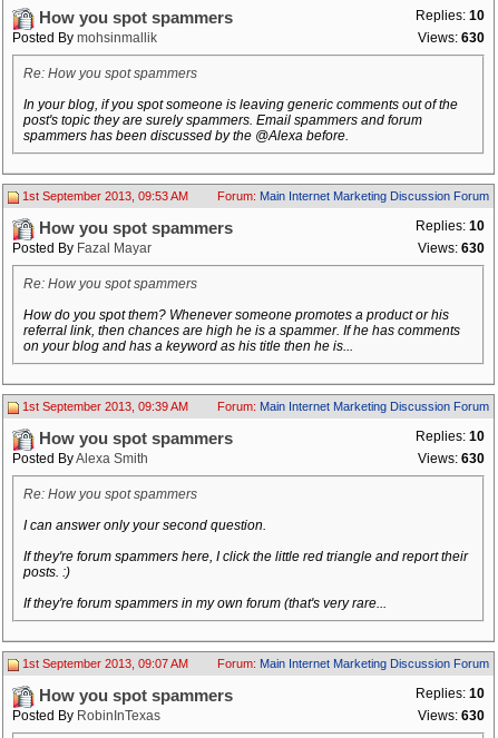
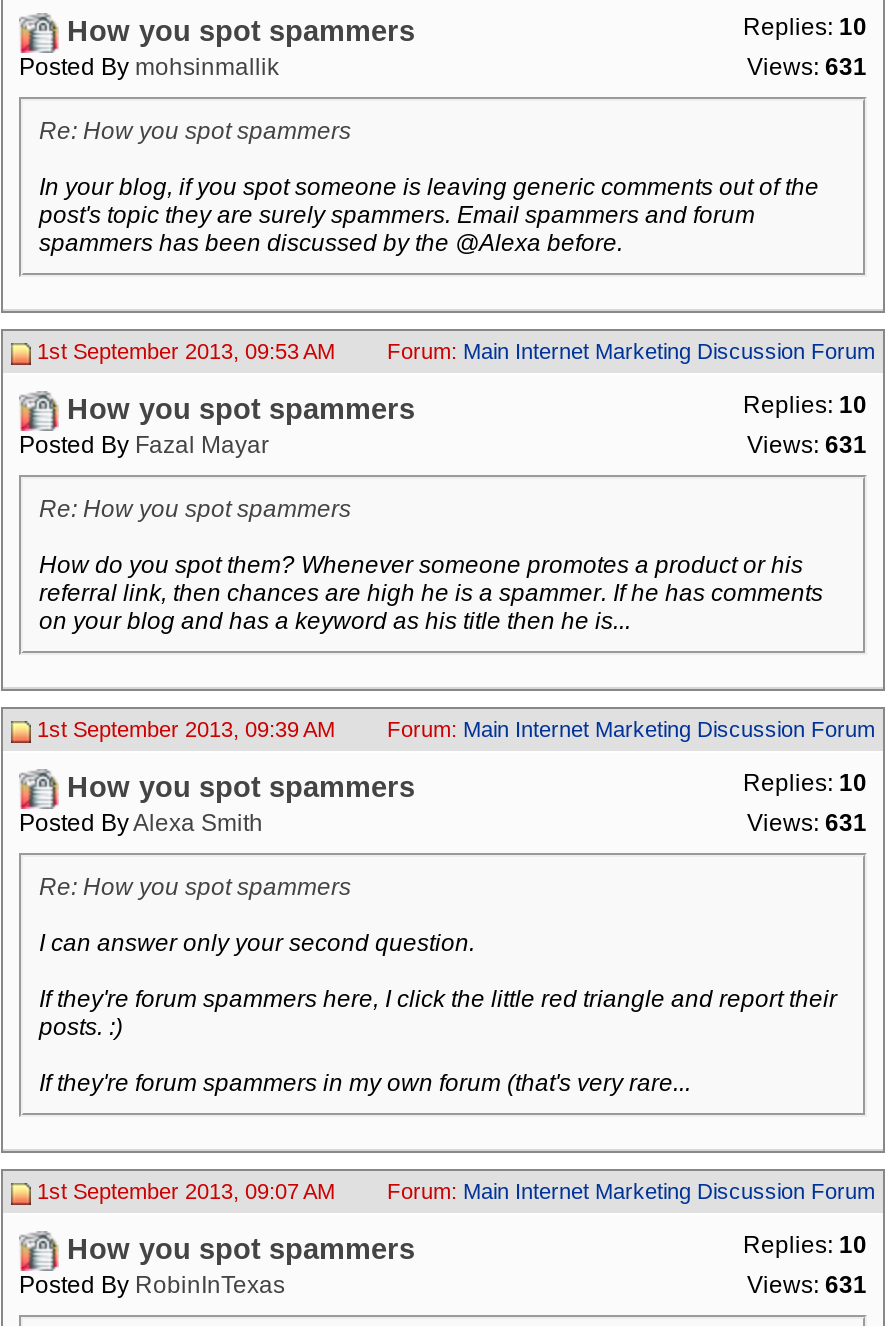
- Views: 630
+ Views: 631

- Views: 630
+ Views: 631

- Views: 630
+ Views: 631

- Views: 630
+ Views: 631
